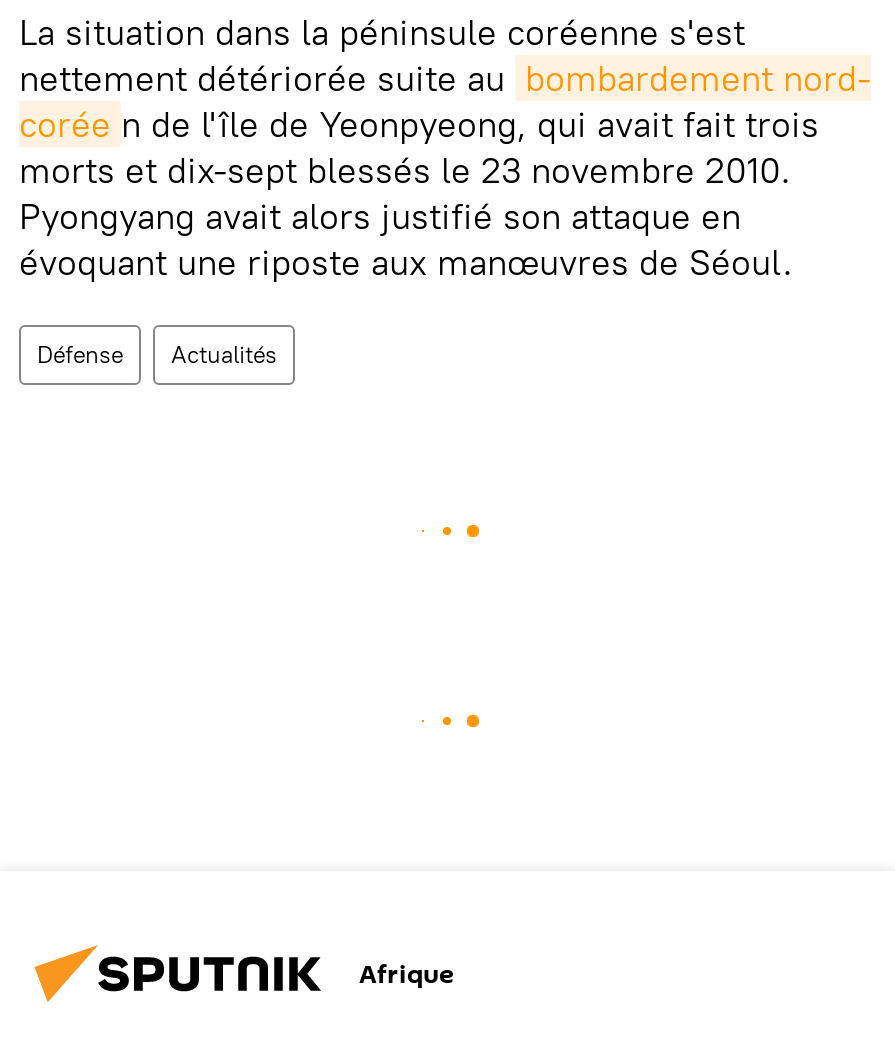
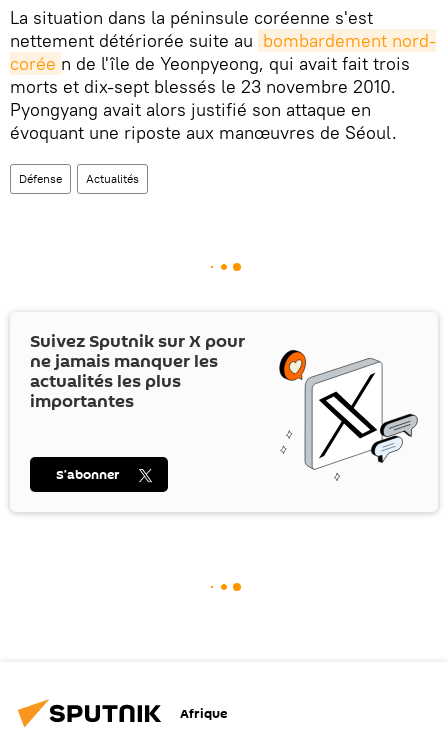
+ [image]
+ Suivez Sputnik surX pour
+ ne jamais manquer les
+ actualités les plus
+ importantes
+ S’abonner
